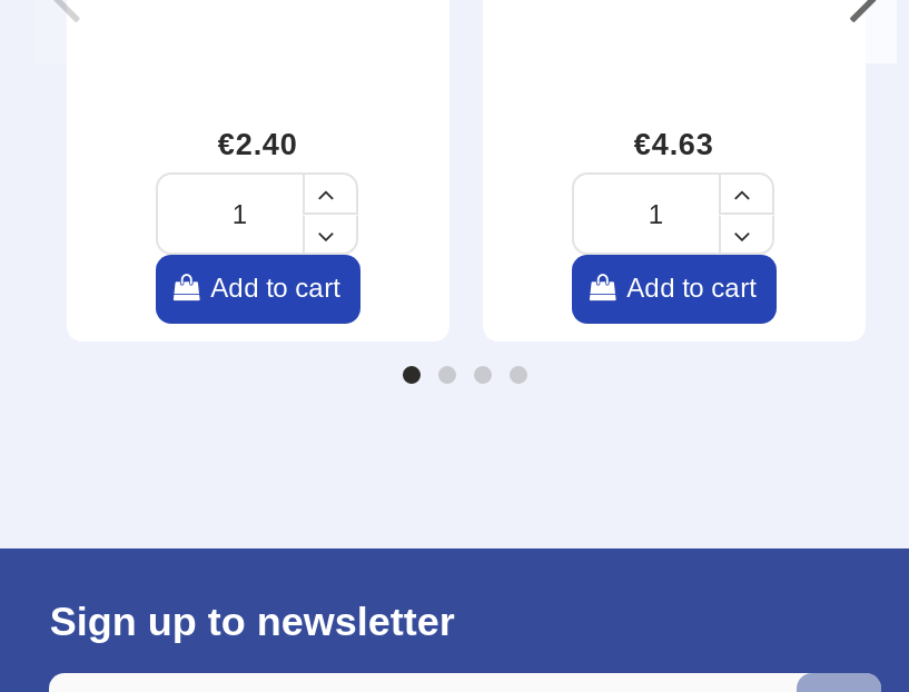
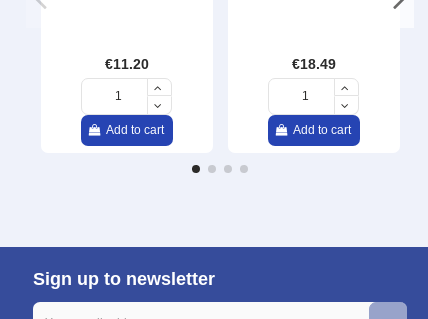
- €2.40
+ €11.20

- €4.63
+ €18.49
